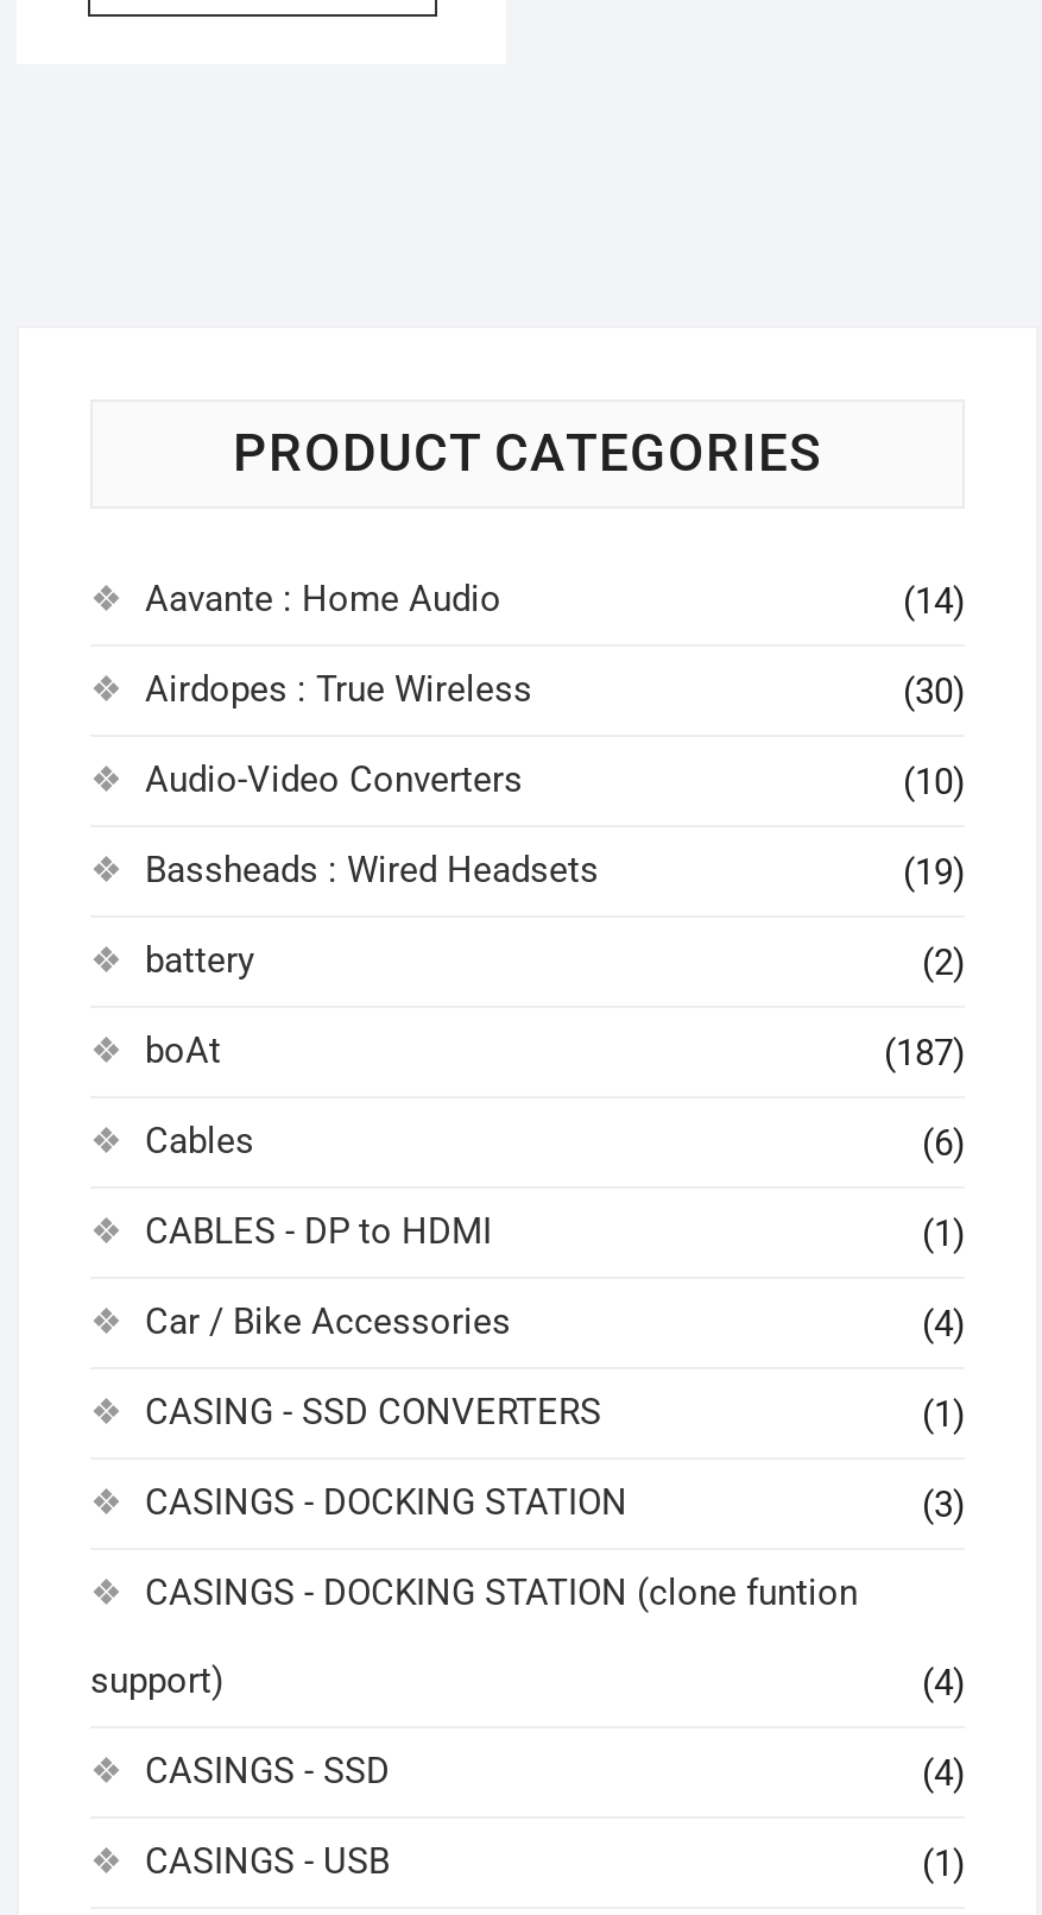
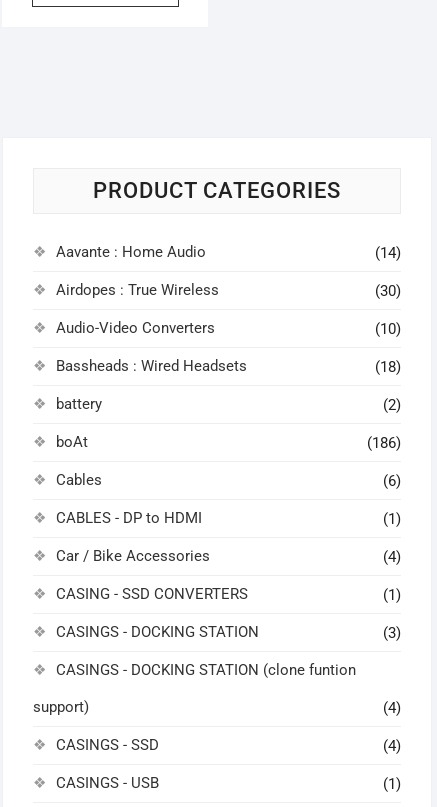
- (19)
+ (18)

- (187)
+ (186)
